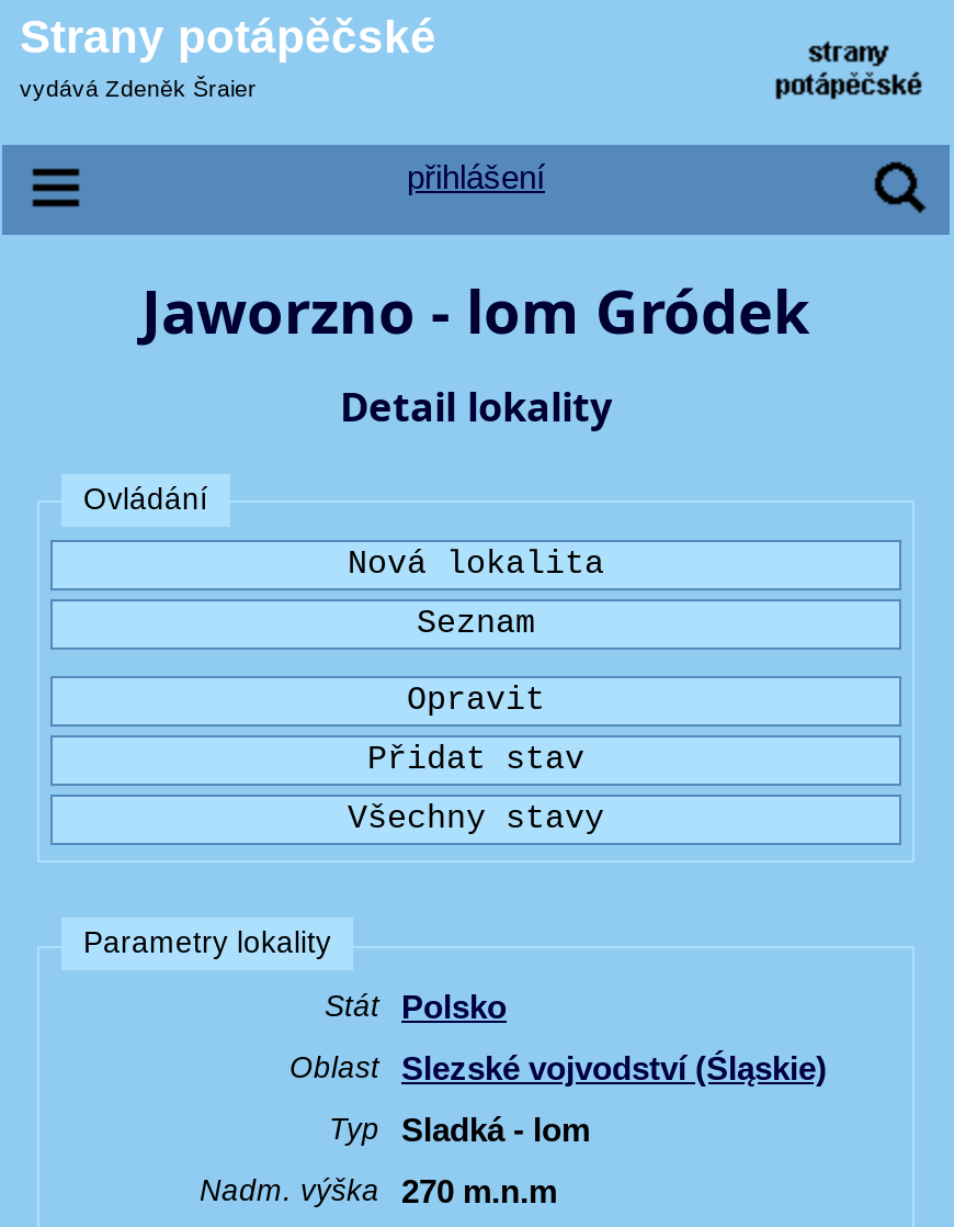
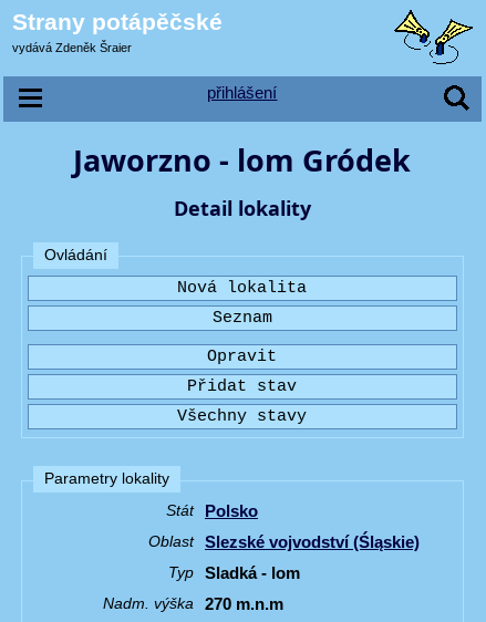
- [image]
+ [image]
